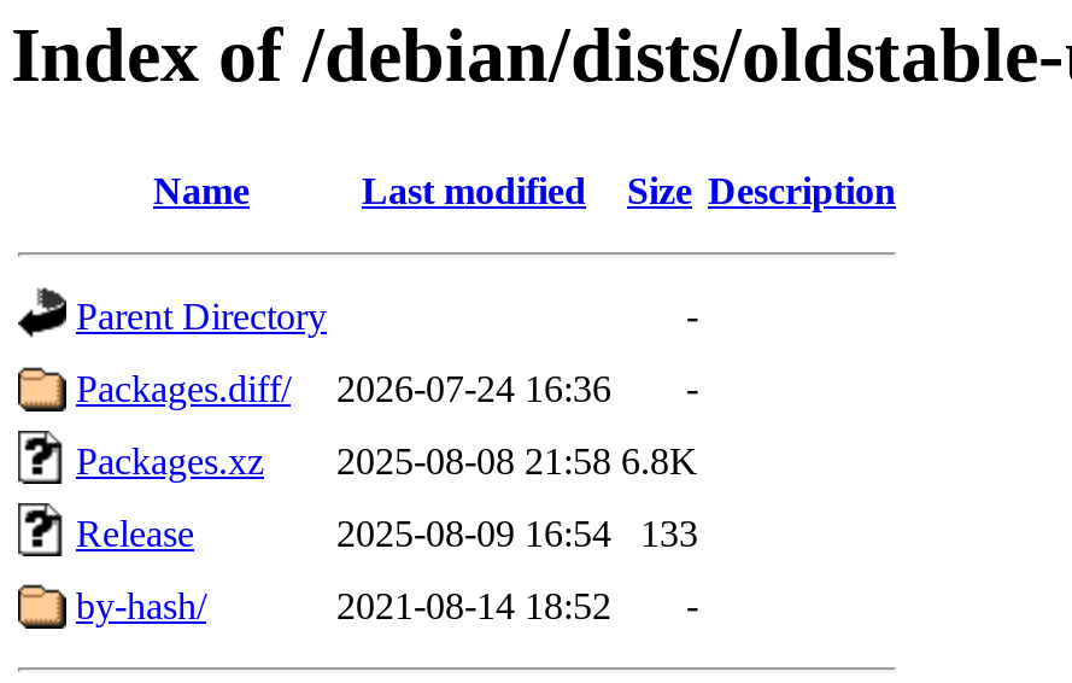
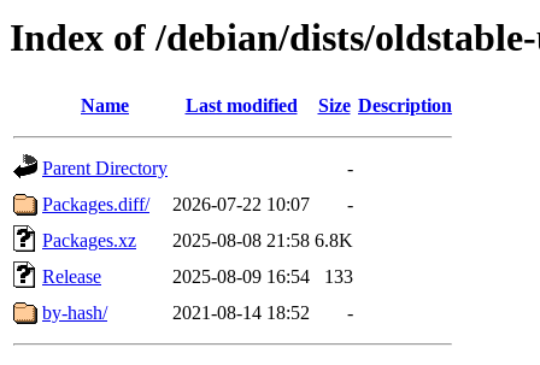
- 2026-07-24 16:36
+ 2026-07-22 10:07
